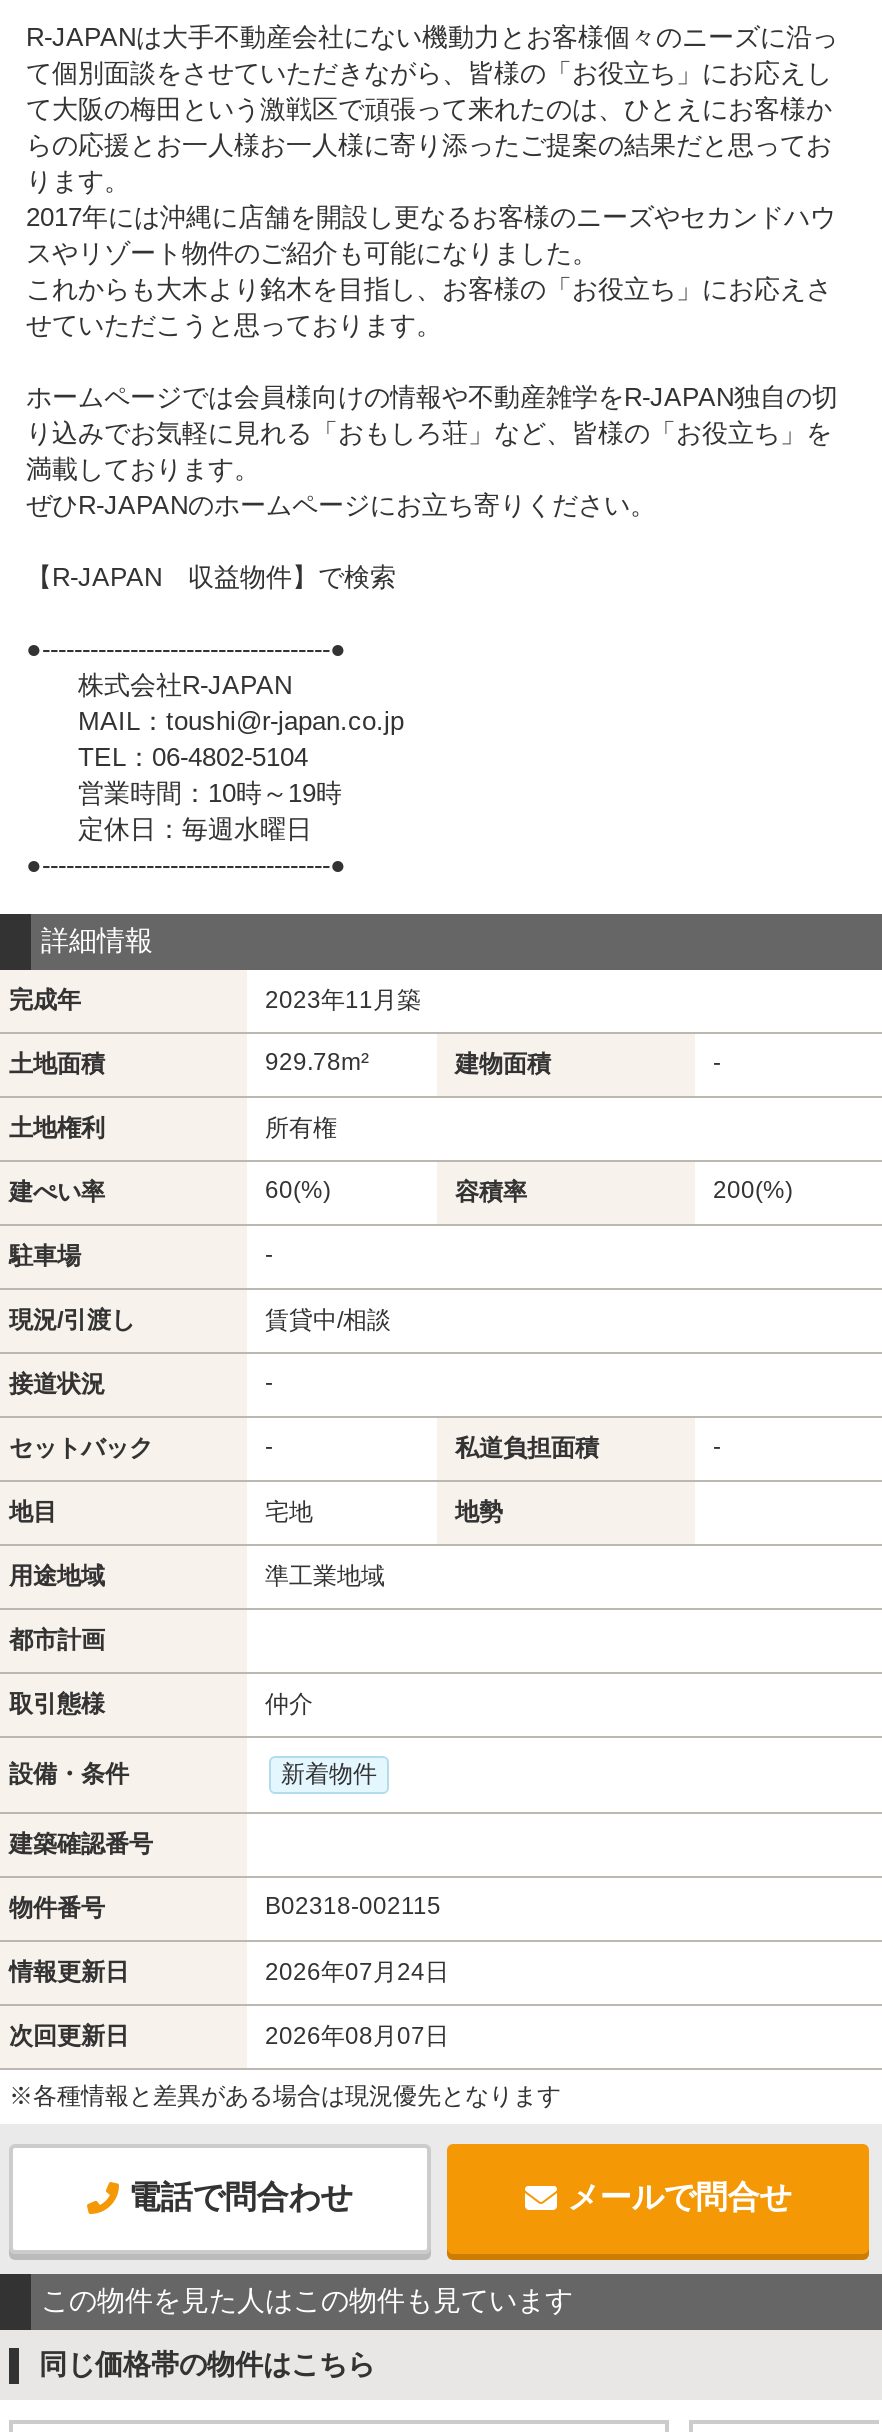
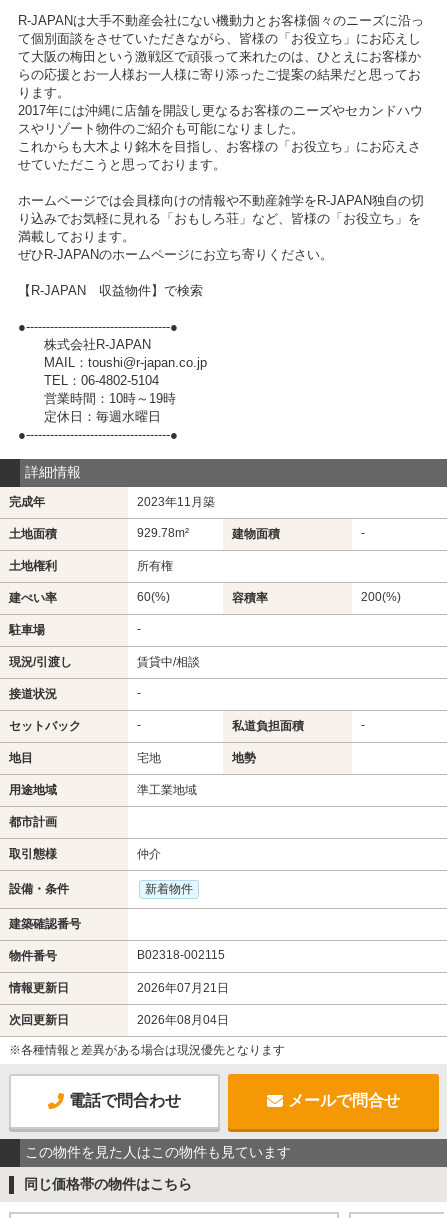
- 2026年07月24日
+ 2026年07月21日

- 2026年08月07日
+ 2026年08月04日
